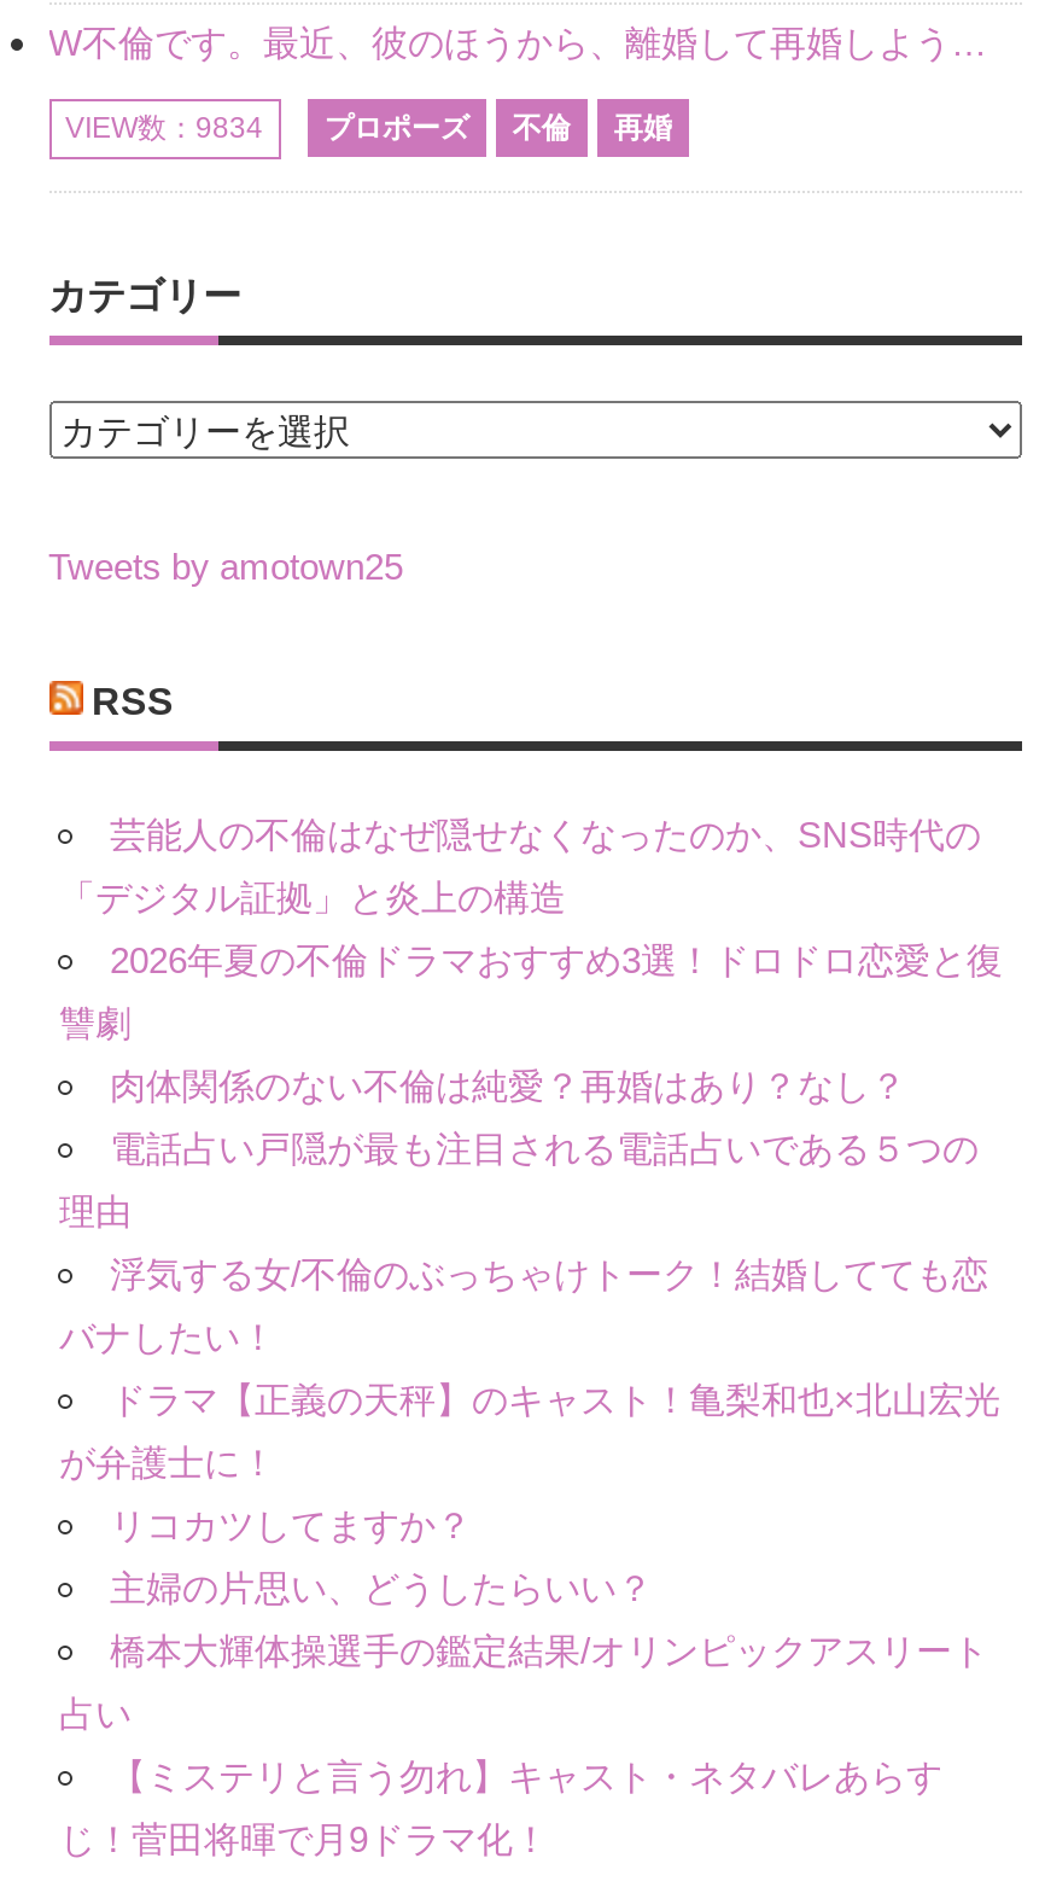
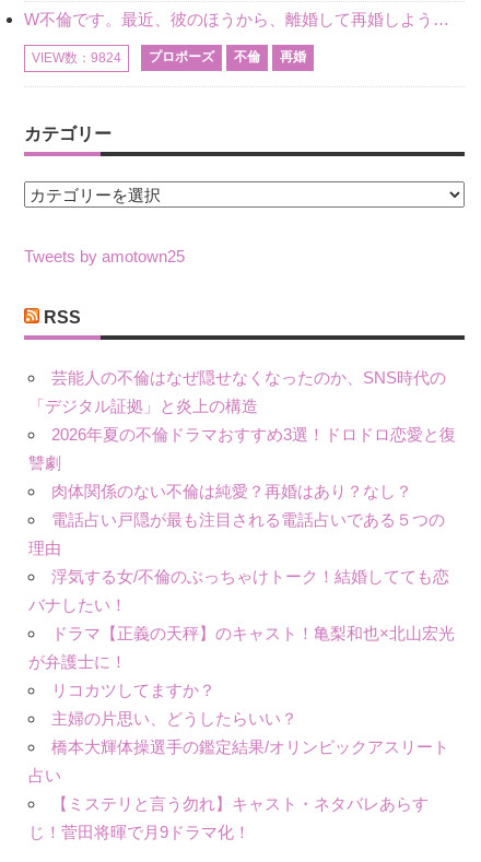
- VIEW数：9834 プロポーズ 不倫 再婚
+ VIEW数：9824 プロポーズ 不倫 再婚
